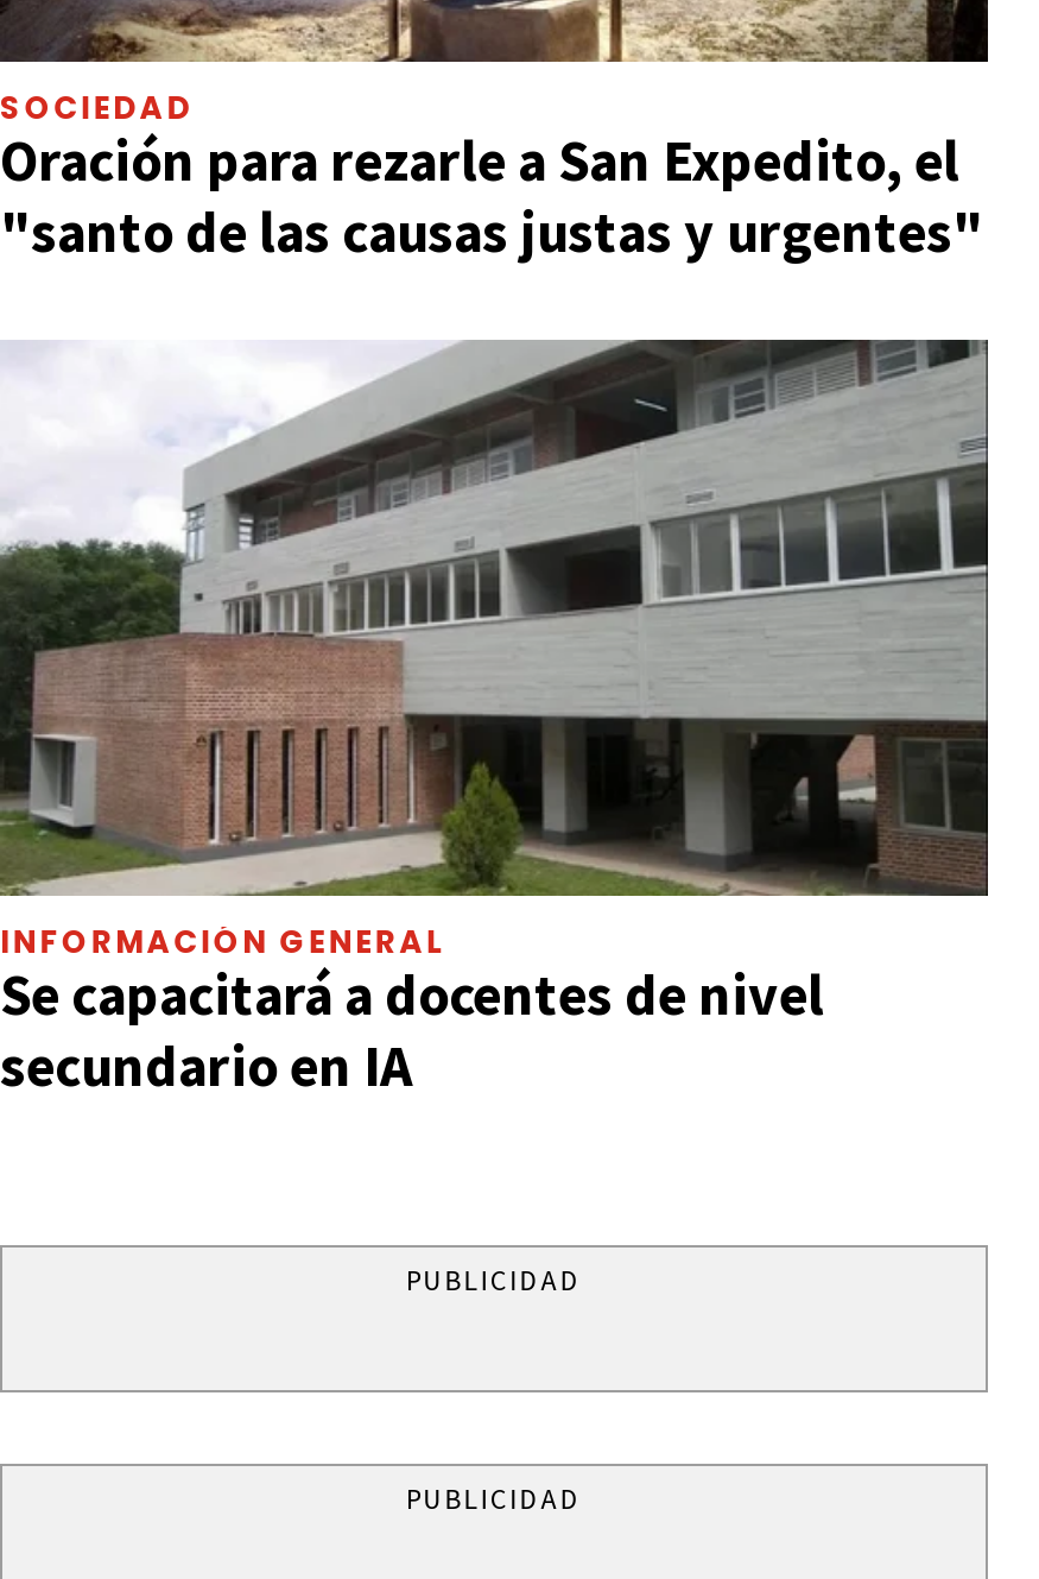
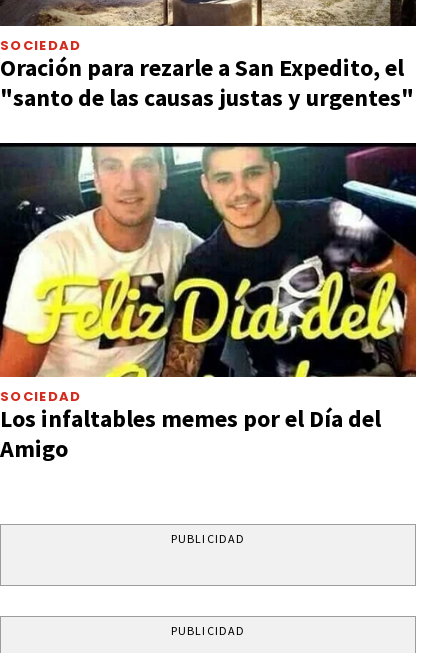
- [image]
- INFORMACIÓN GENERAL
- Se capacitará a docentes de nivel
- secundario en IA
+ [image]
+ SOCIEDAD
+ Los infaltables memes por el Día del
+ Amigo
